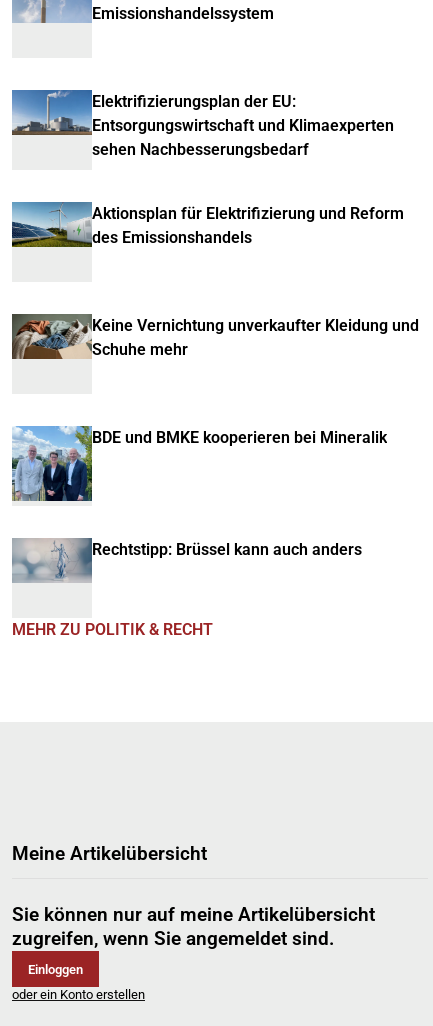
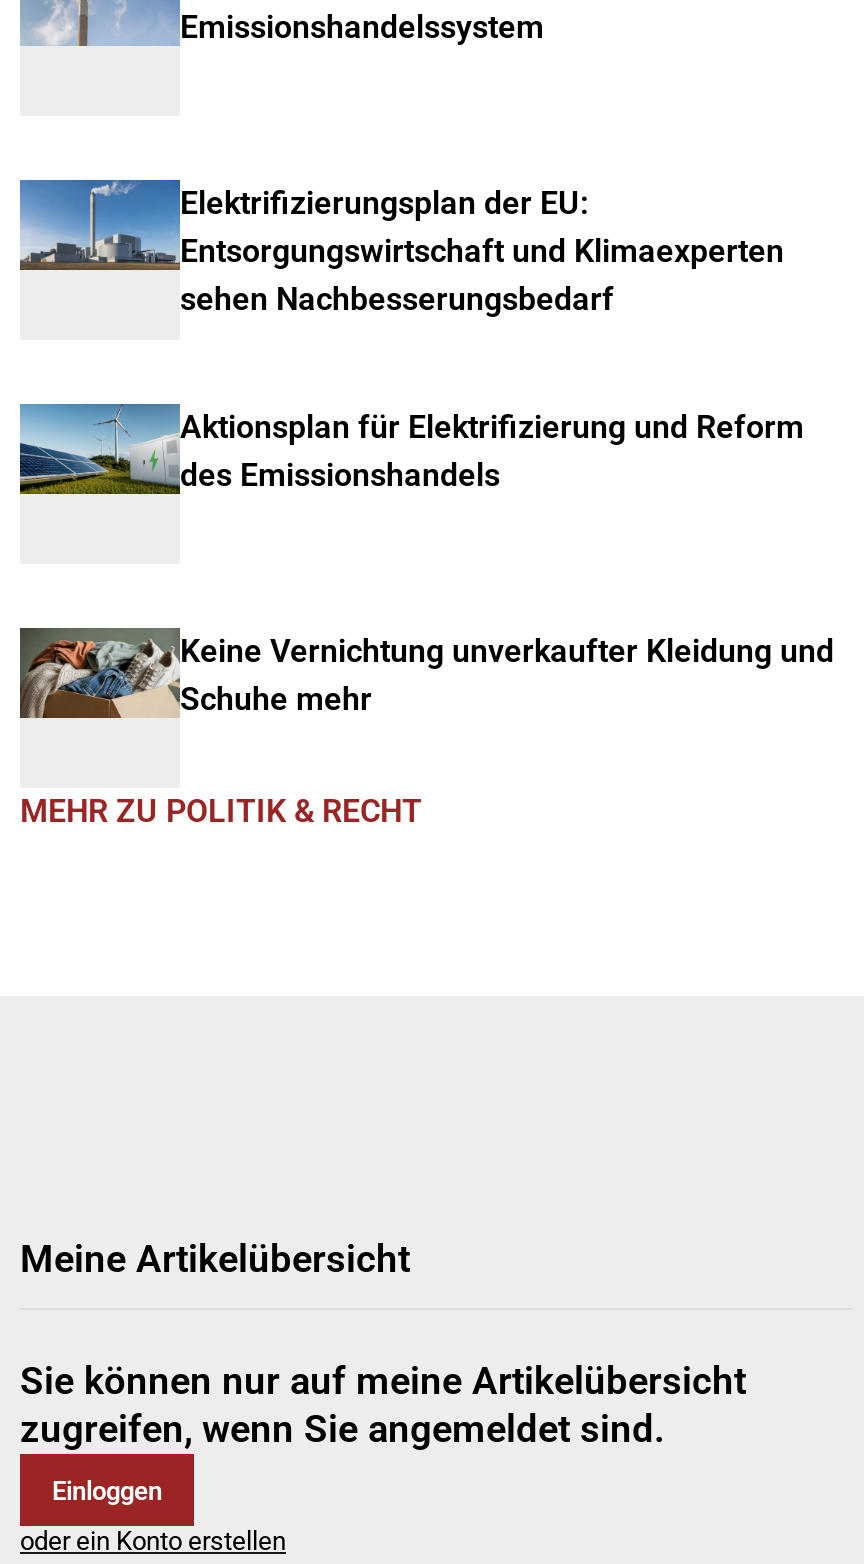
- [image]
- BDE und BMKE kooperieren bei Mineralik

- [image]
- Rechtstipp: Brüssel kann auch anders
